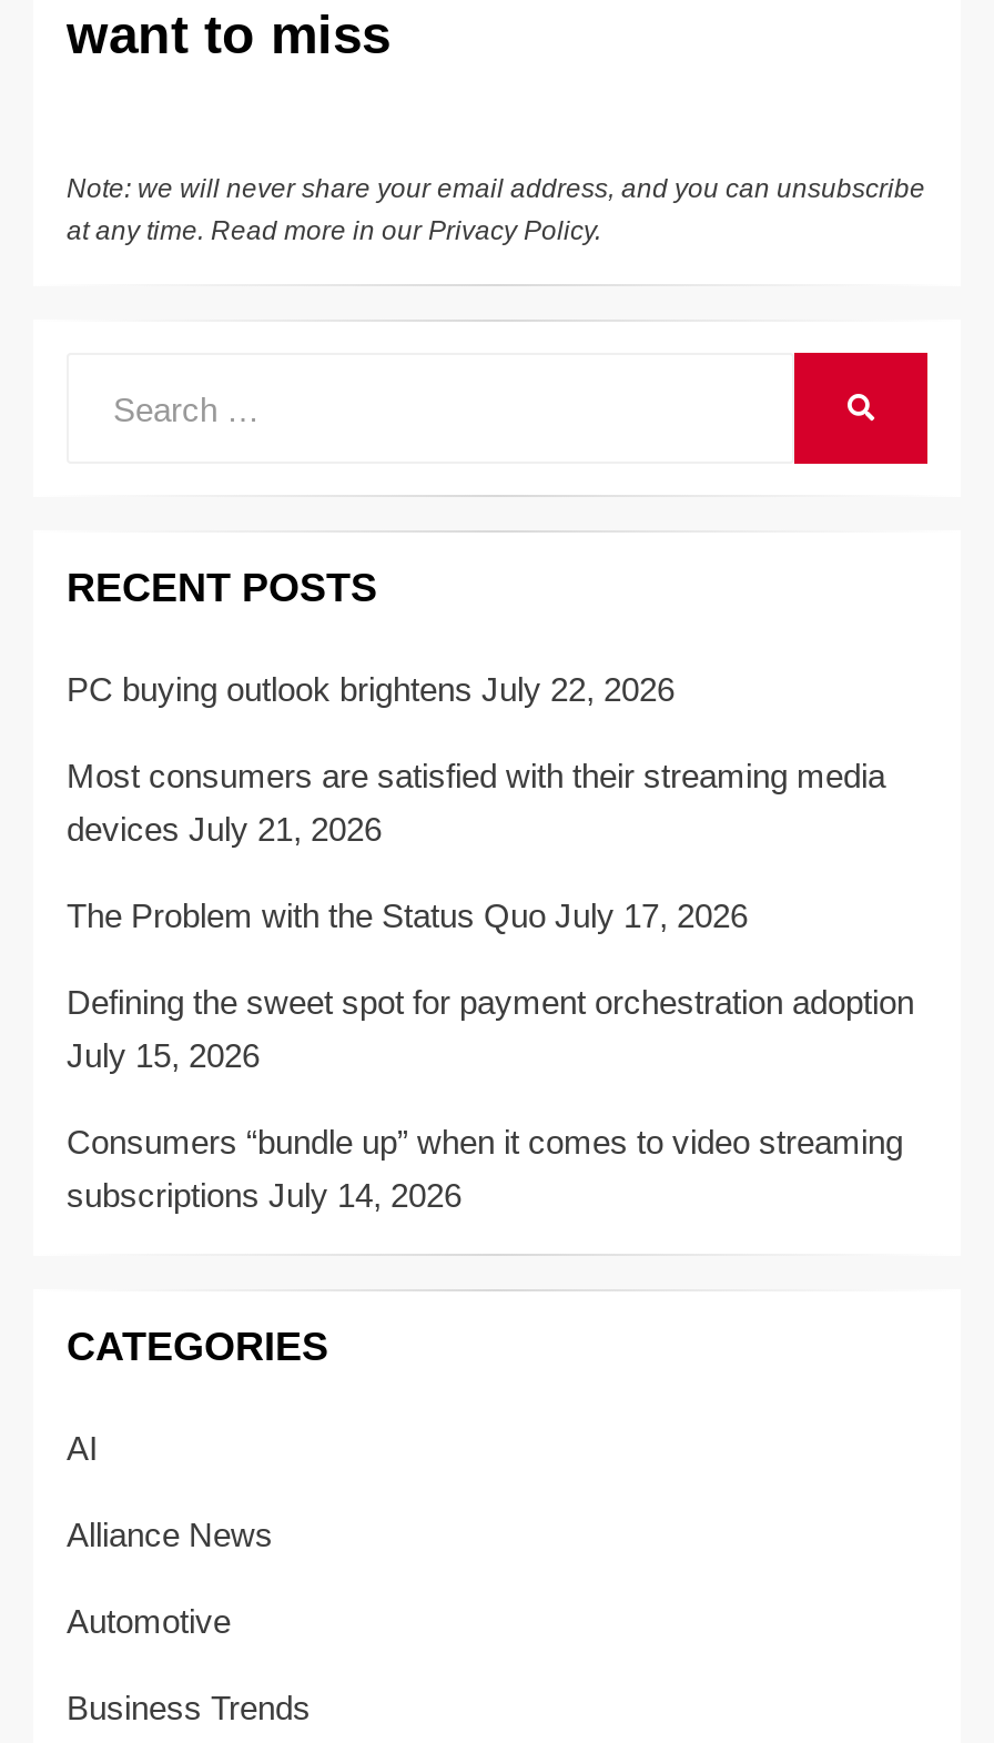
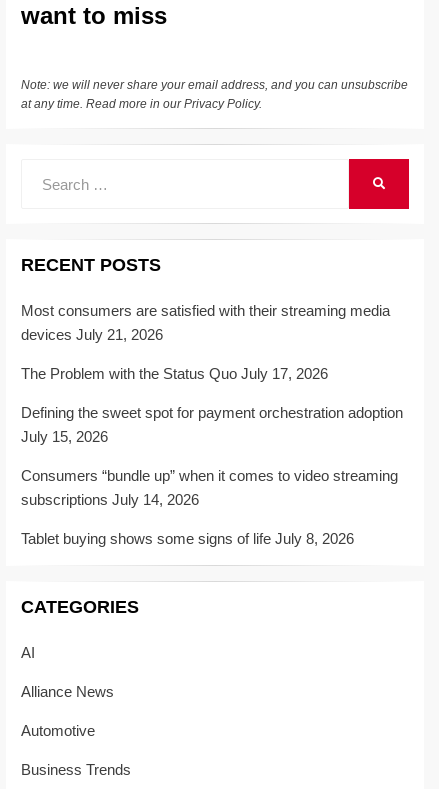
- PC buying outlook brightens July 22, 2026

moved up: Most consumers are satisfied with their streaming media | devices July 21, 2026 | The Problem with the Status Quo July 17, 2026 | Defining the sweet spot for payment orchestration adoption | July 15, 2026 | Consumers “bundle up” when it comes to video streaming | subscriptions July 14, 2026

+ Tablet buying shows some signs of life July 8, 2026
